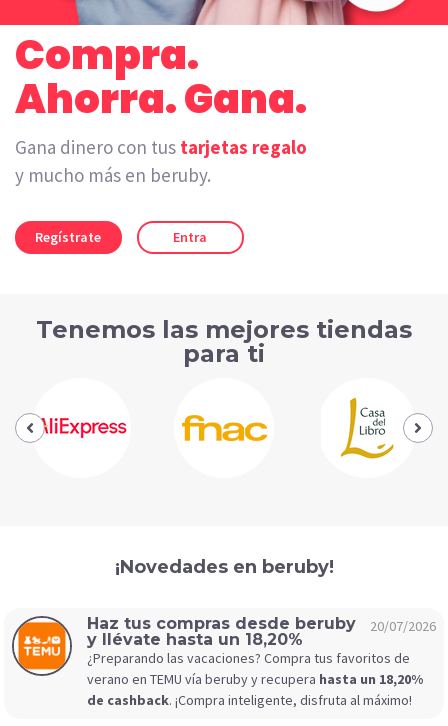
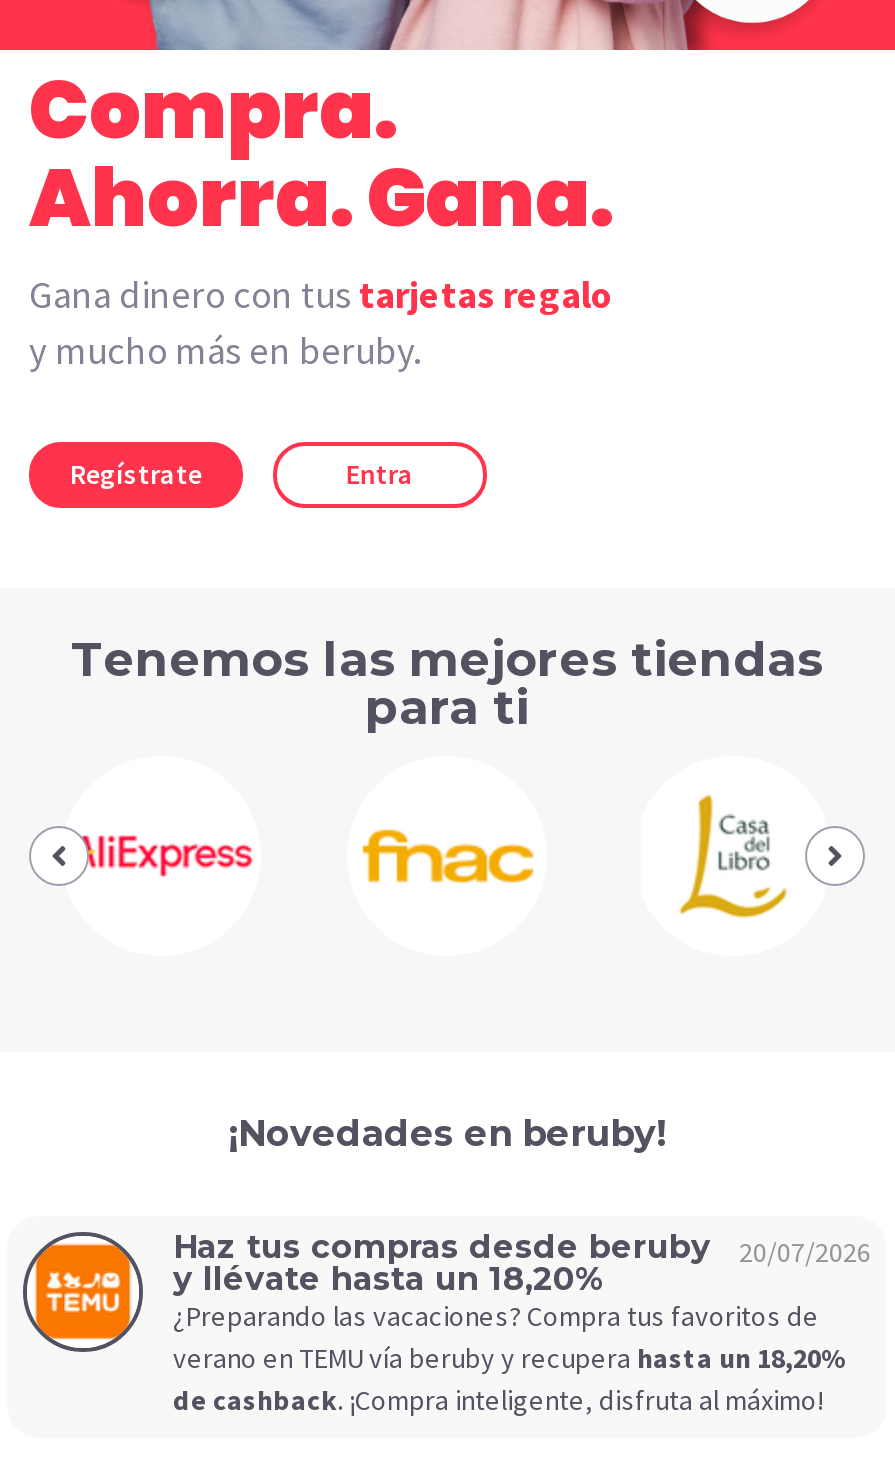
- Gana dinero con tus tarjetas regalo
+ Gana dinero con tus
